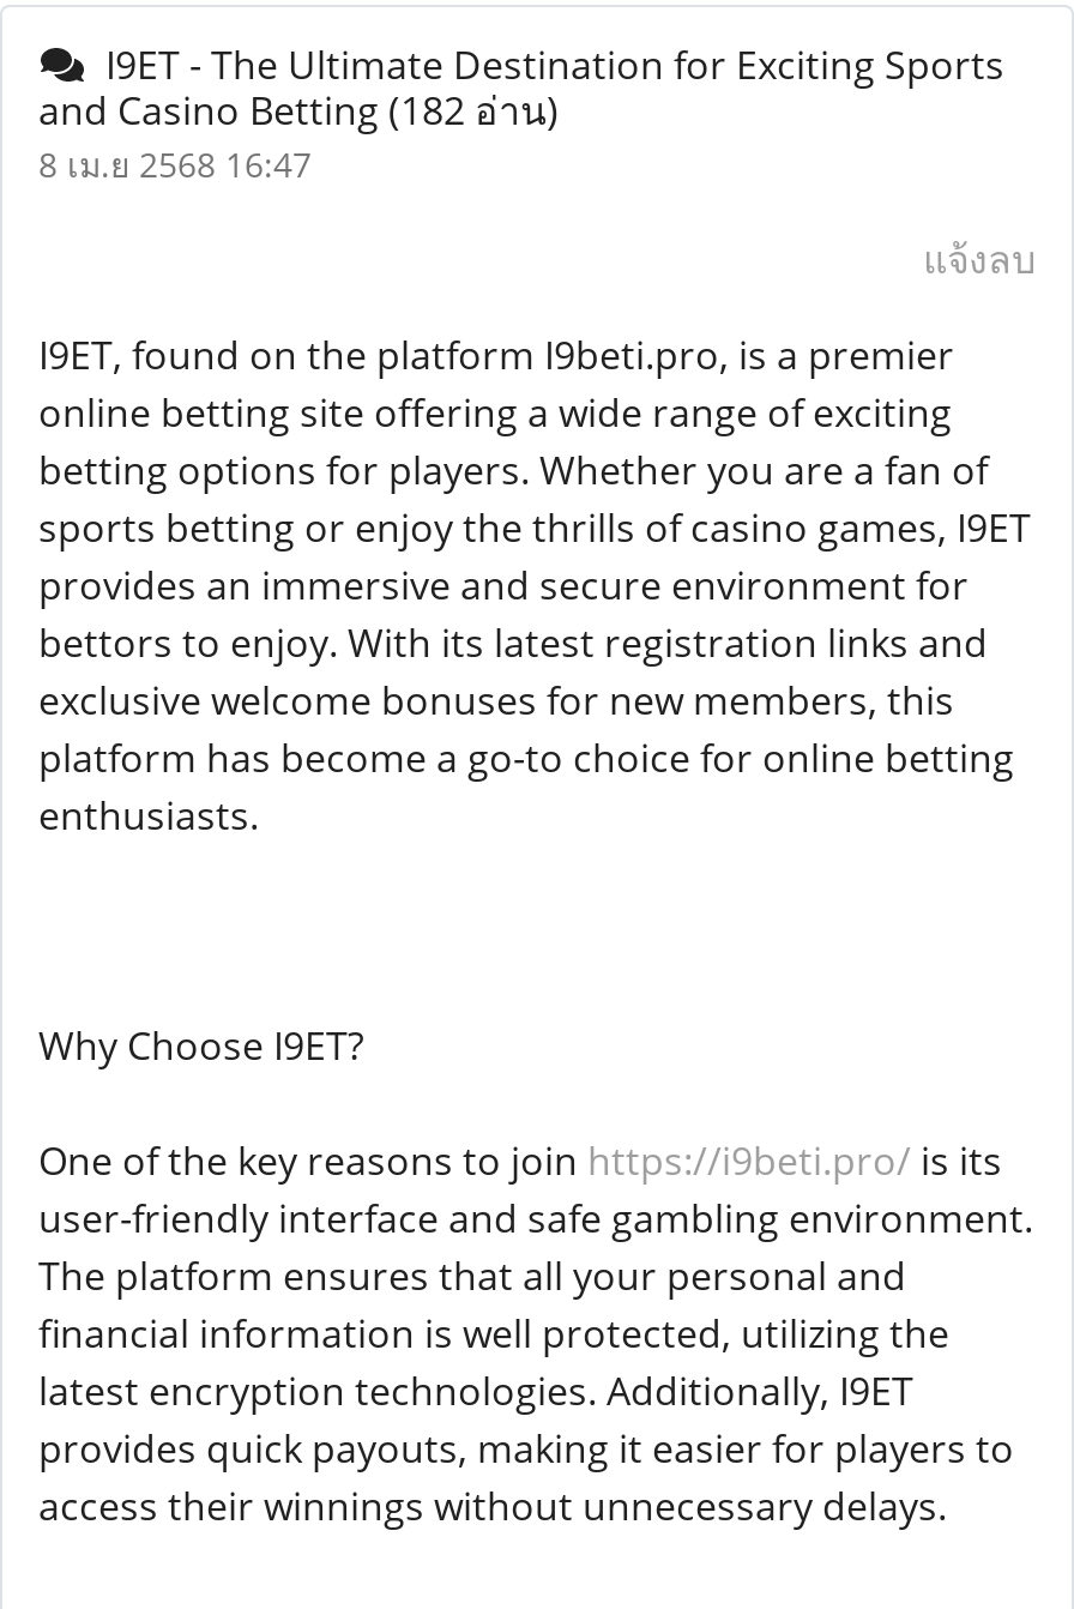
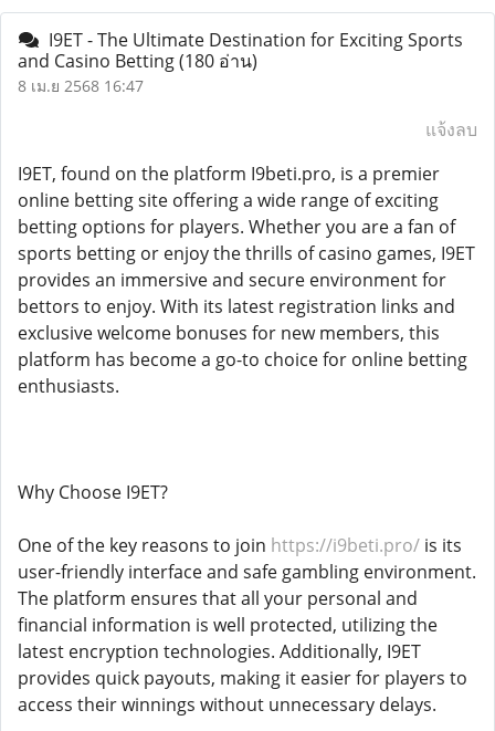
- and Casino Betting (182 อ่าน)
+ and Casino Betting (180 อ่าน)
